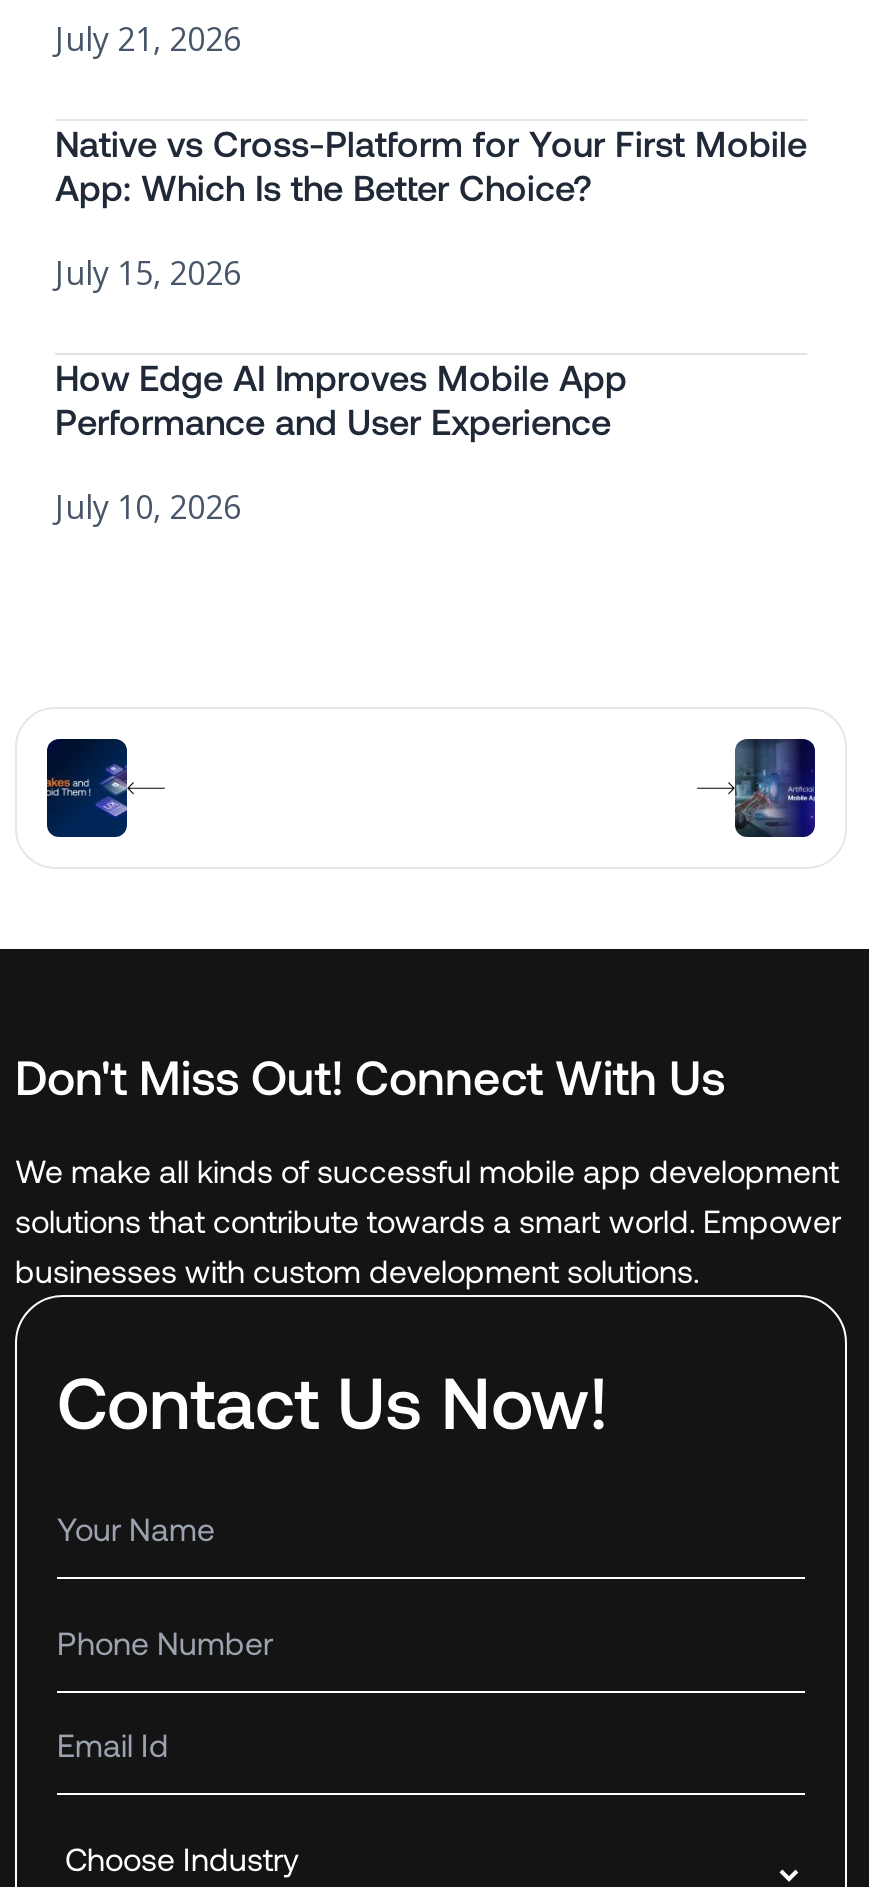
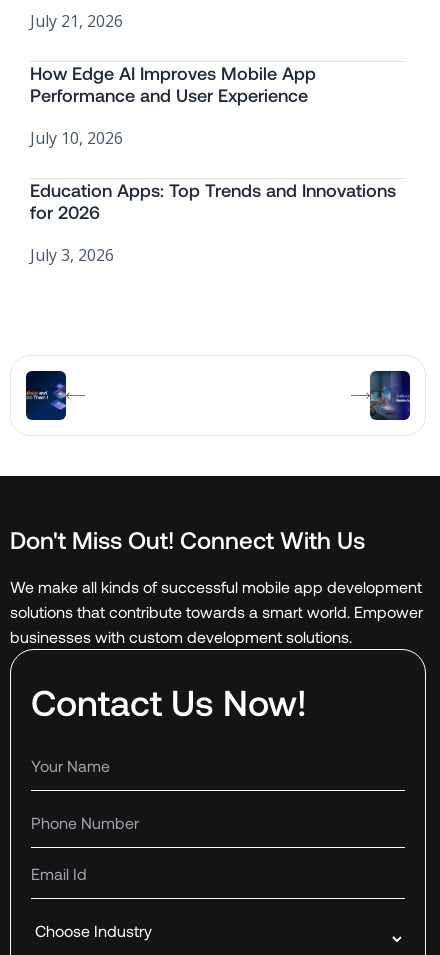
- Native vs Cross-Platform for Your First Mobile
- App: Which Is the Better Choice?
- July 15, 2026

moved up: How Edge AI Improves Mobile App | Performance and User Experience | July 10, 2026

+ Education Apps: Top Trends and Innovations
+ for 2026
+ July 3, 2026
